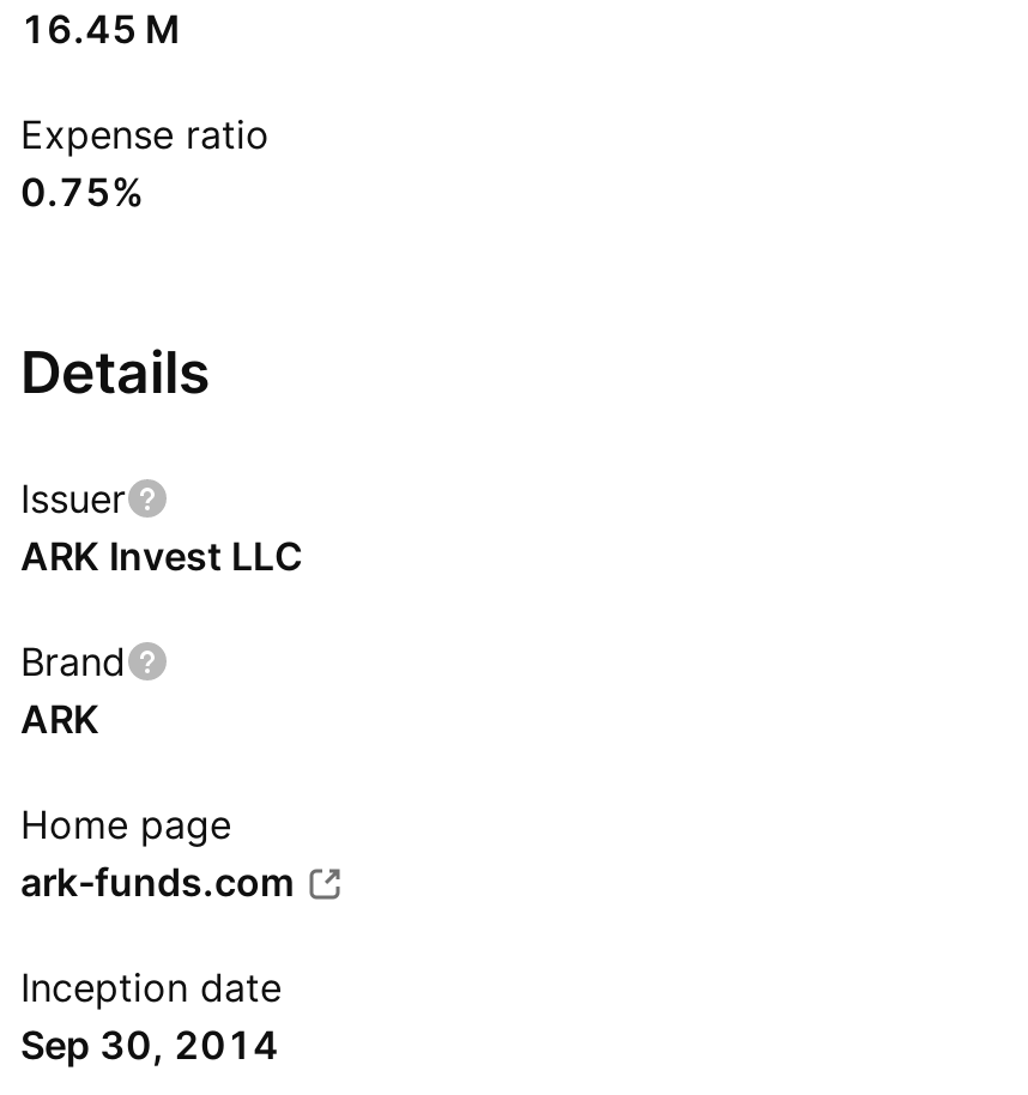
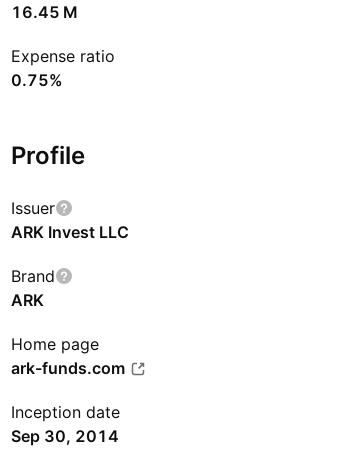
- Details
+ Profile
